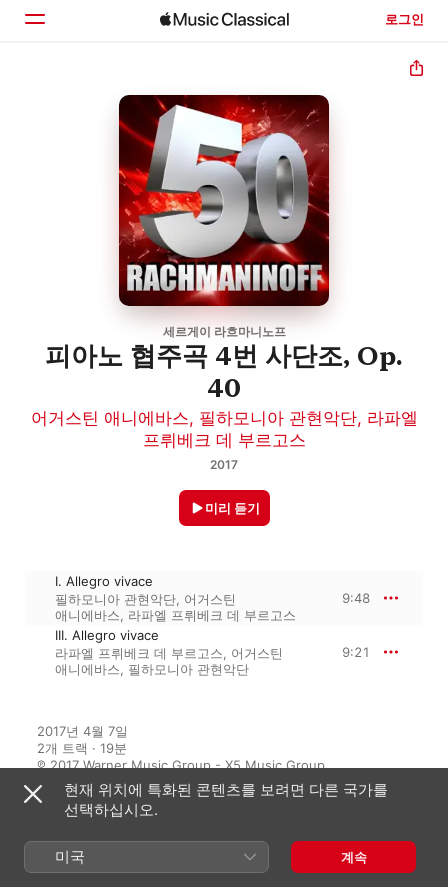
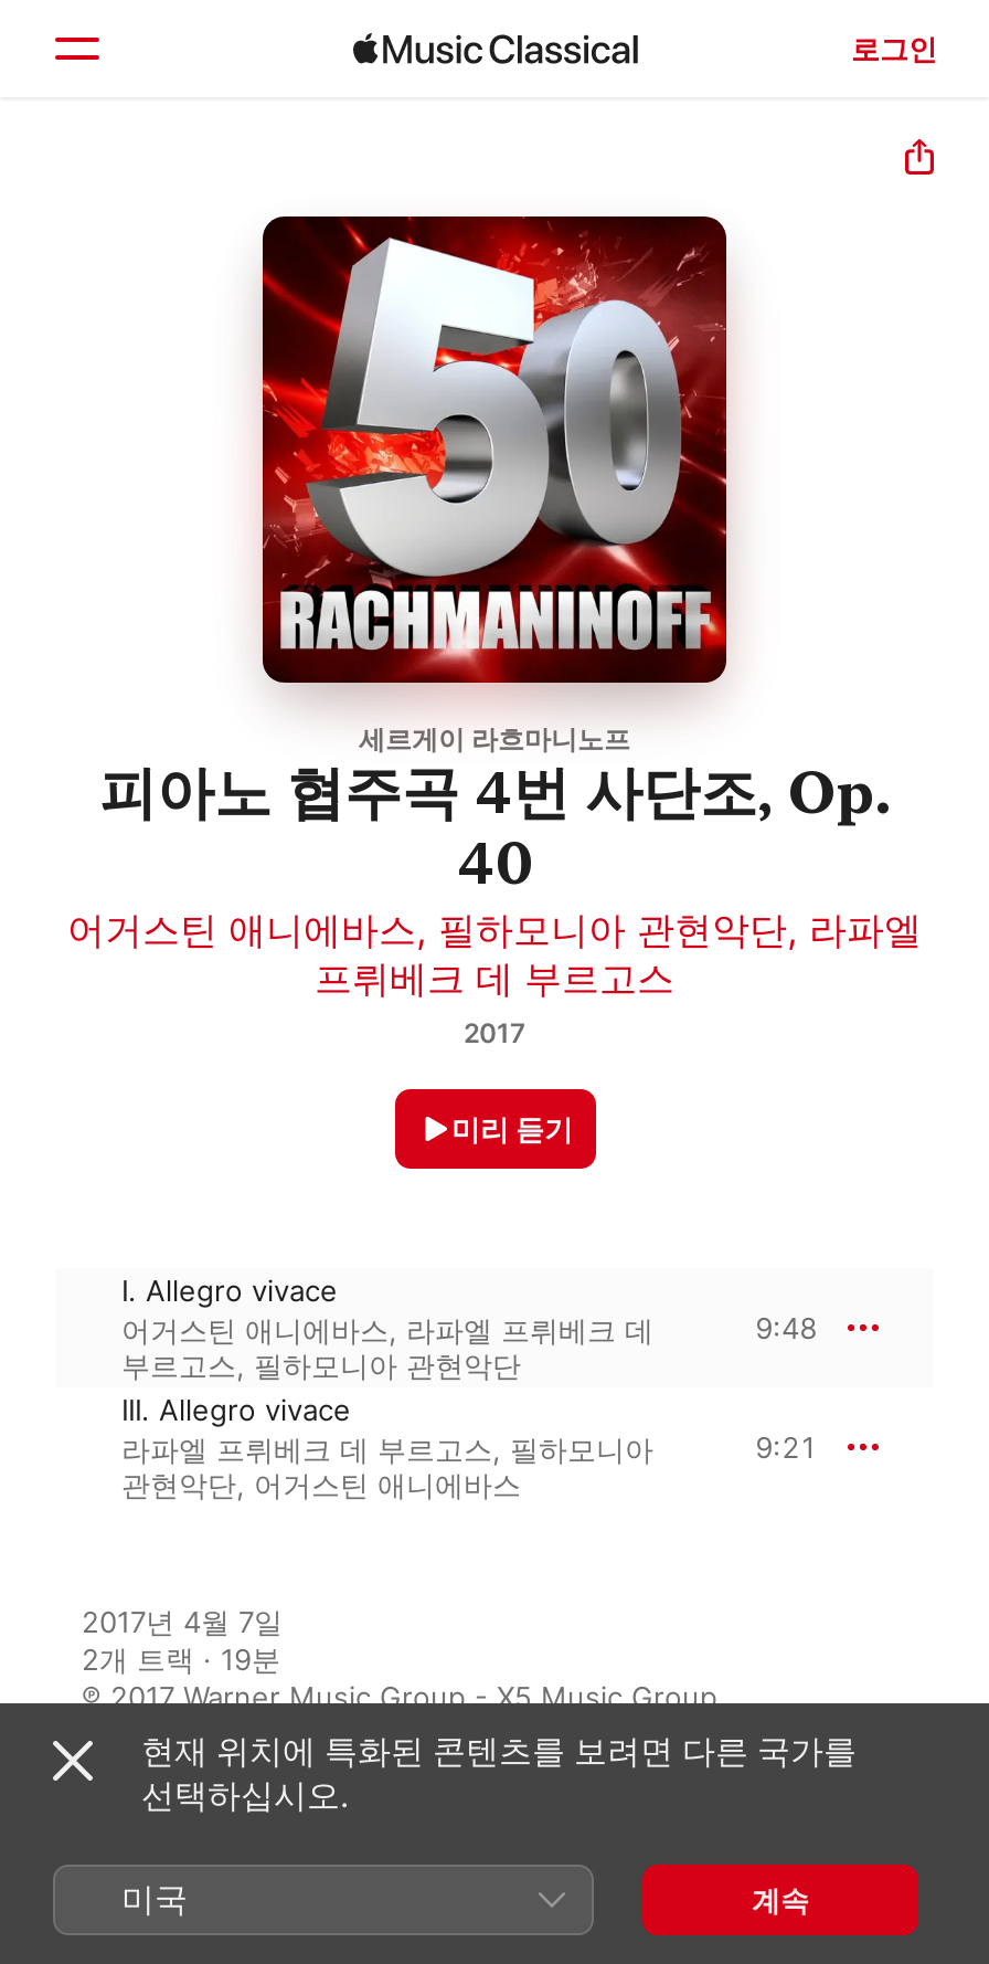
- 필하모니아 관현악단, 어거스틴
- 애니에바스, 라파엘 프뤼베크 데 부르고스
+ 어거스틴 애니에바스, 라파엘 프뤼베크 데
+ 부르고스, 필하모니아 관현악단

- 라파엘 프뤼베크 데 부르고스, 어거스틴
- 애니에바스, 필하모니아 관현악단
+ 라파엘 프뤼베크 데 부르고스, 필하모니아
+ 관현악단, 어거스틴 애니에바스
